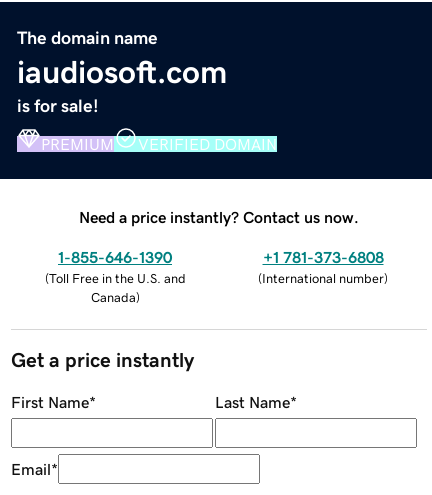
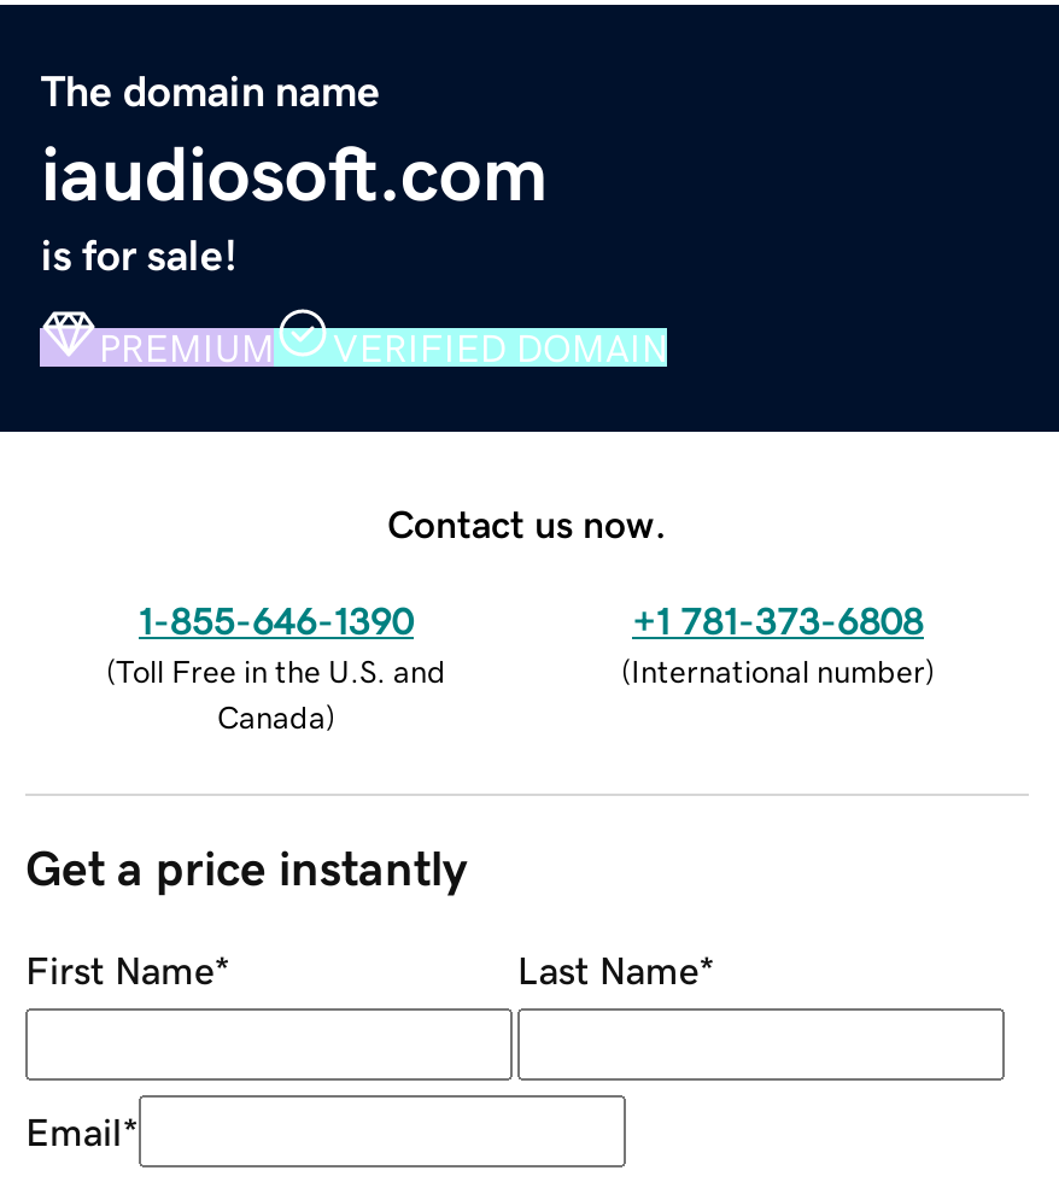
- Need a price instantly? Contact us now.
+ Contact us now.
